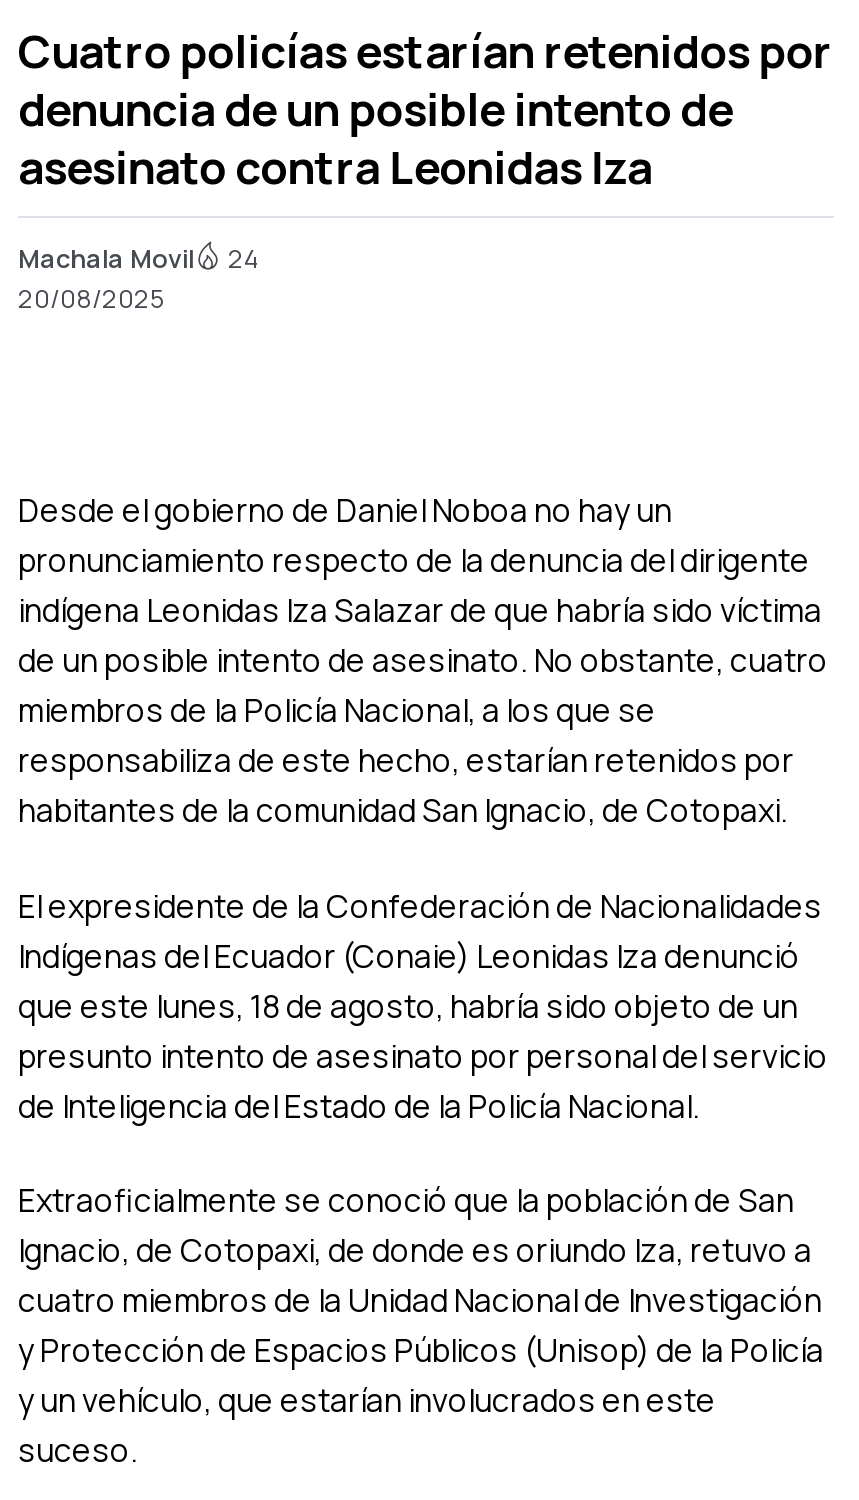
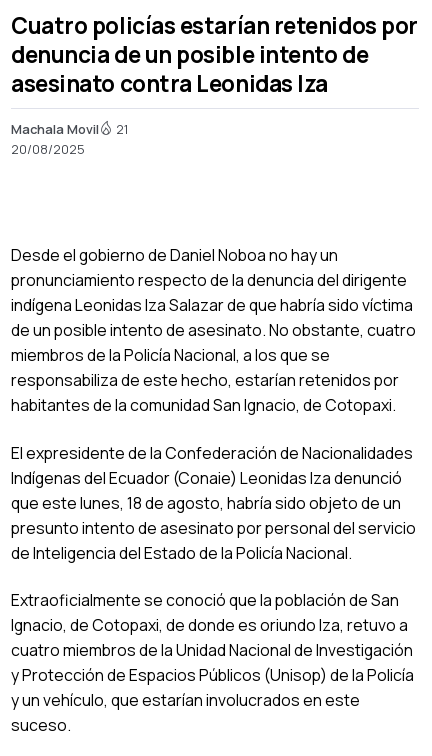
- Machala Movil 24
+ Machala Movil 21
